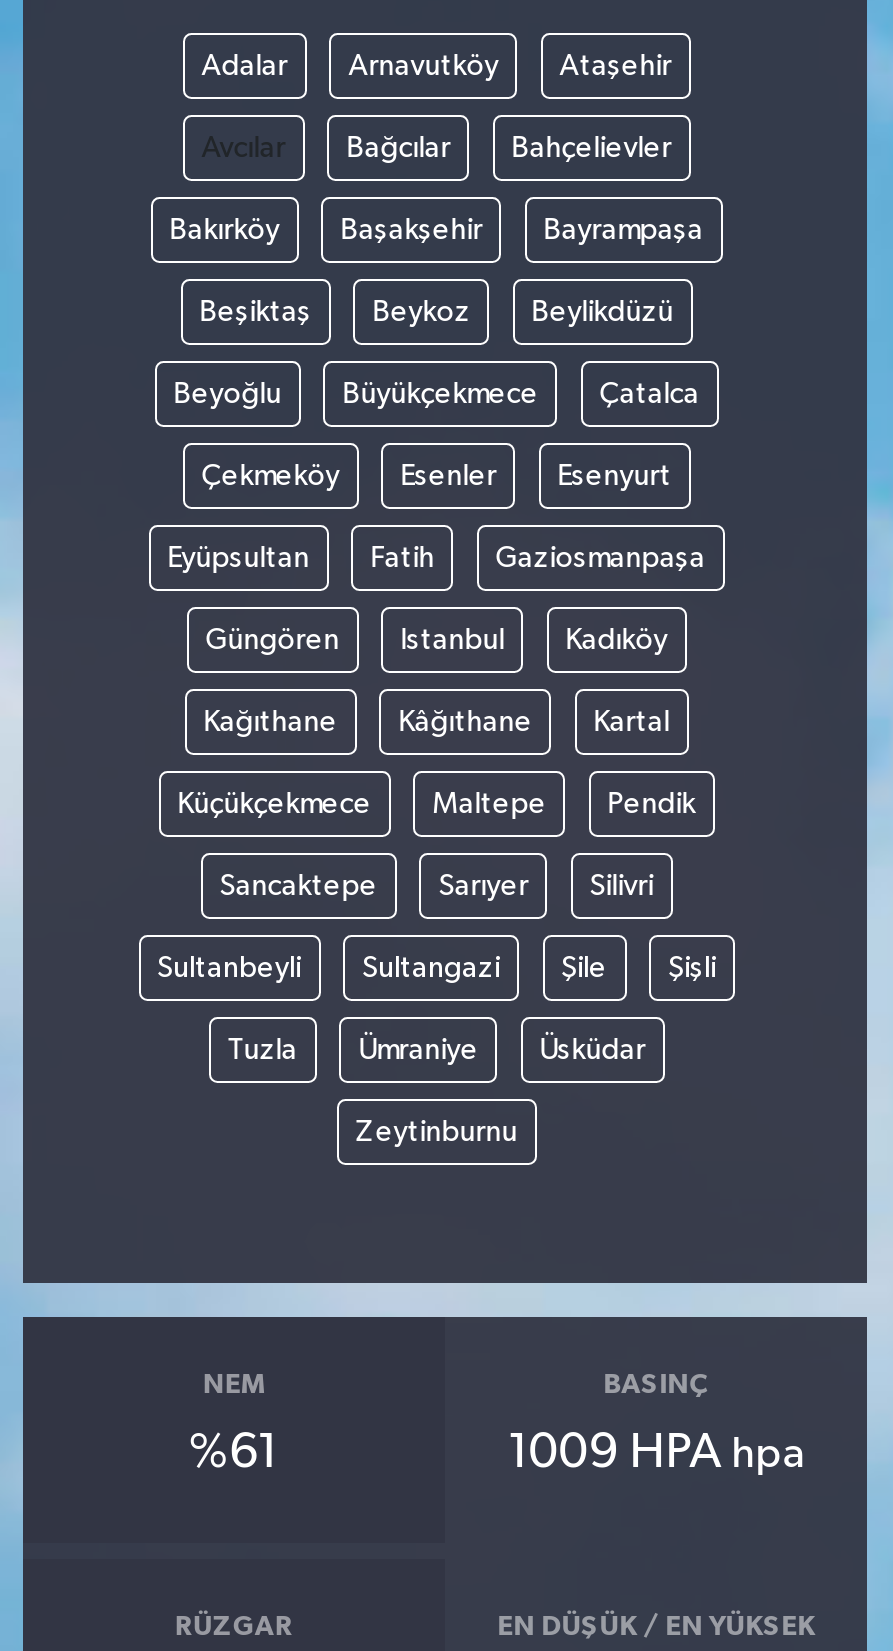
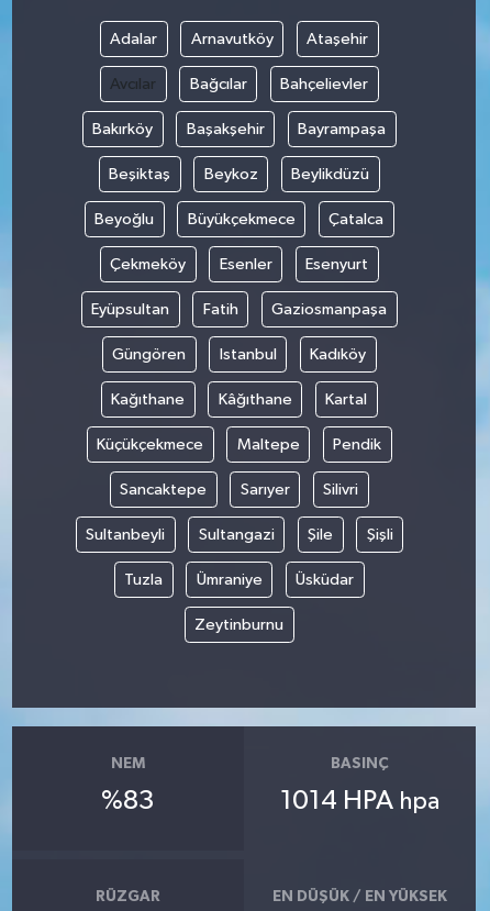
- %61
+ %83

- 1009 HPA hpa
+ 1014 HPA hpa
